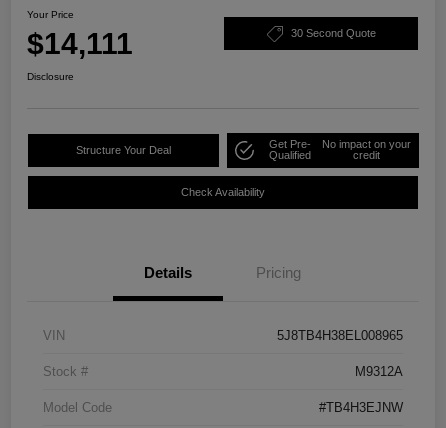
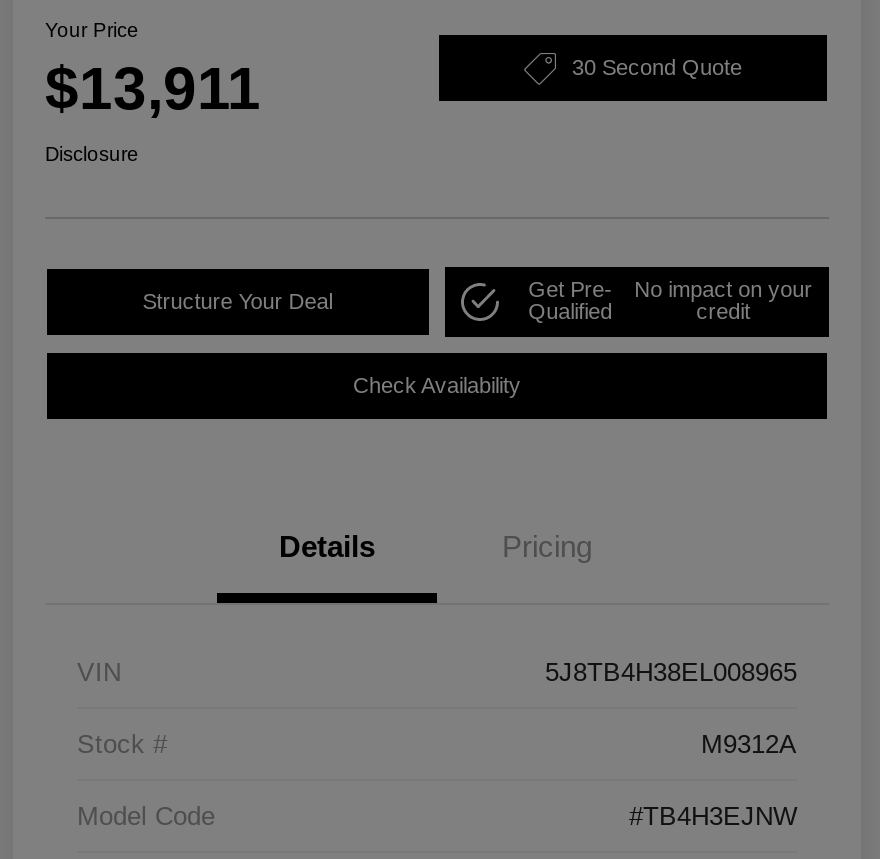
- $14,111
+ $13,911
